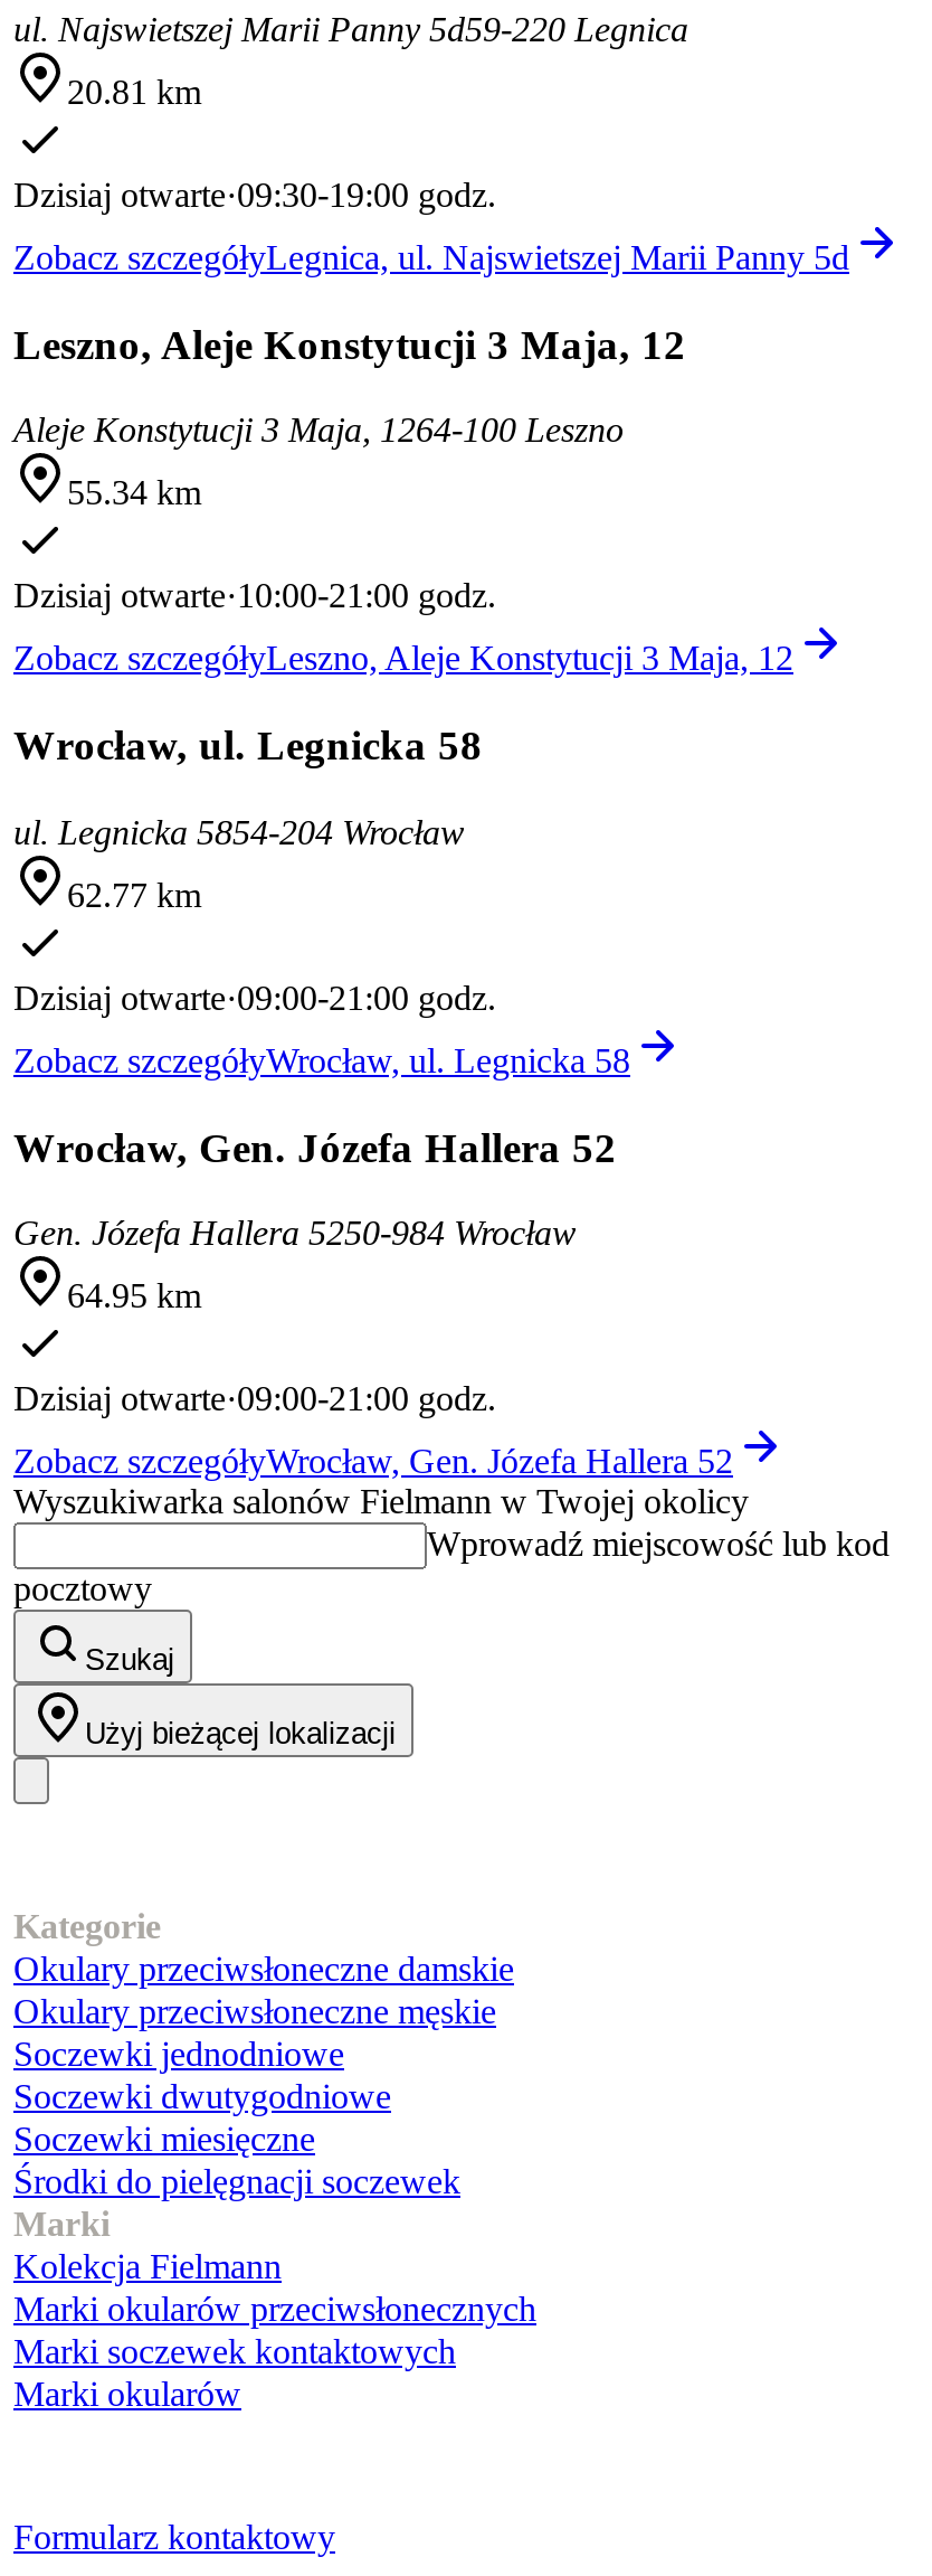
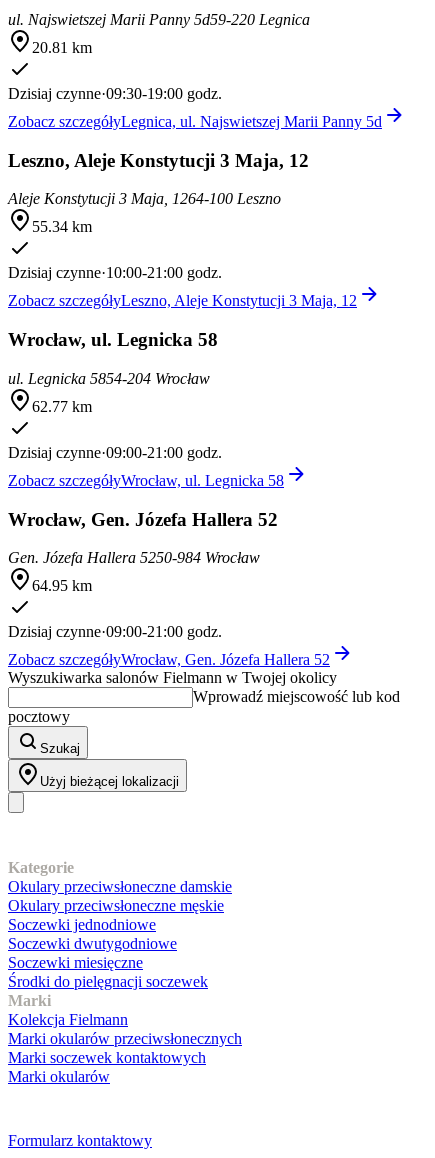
- Dzisiaj otwarte·09:30-19:00 godz.
+ Dzisiaj czynne·09:30-19:00 godz.

- Dzisiaj otwarte · 10:00-21:00 godz.
+ Dzisiaj czynne · 10:00-21:00 godz.

- Dzisiaj otwarte·09:00-21:00 godz.
+ Dzisiaj czynne·09:00-21:00 godz.

- Dzisiaj otwarte·09:00-21:00 godz.
+ Dzisiaj czynne·09:00-21:00 godz.
